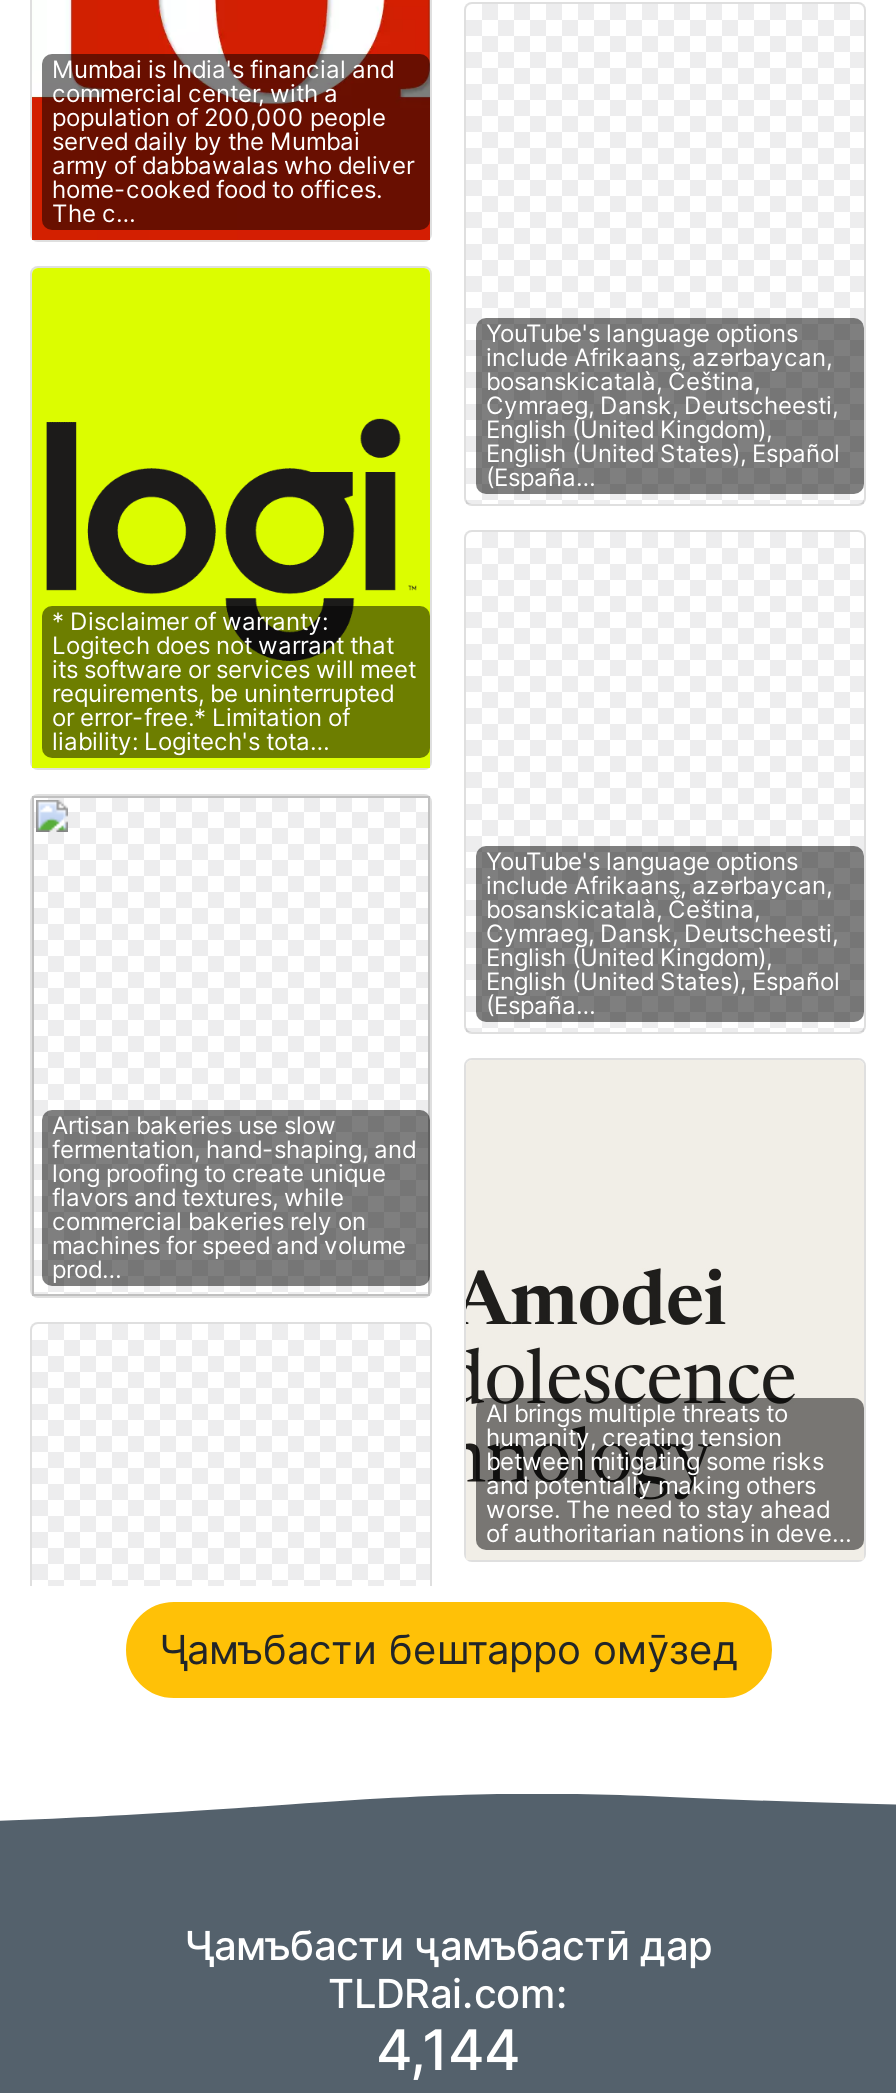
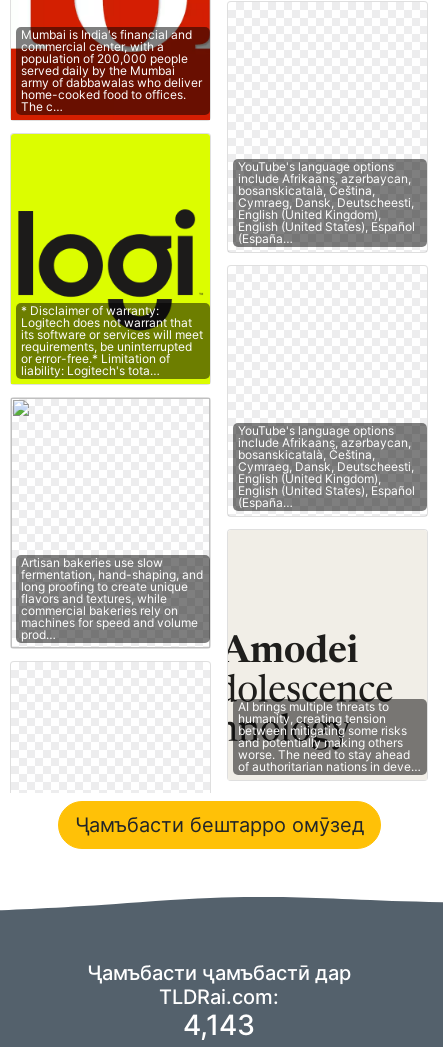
- 4,144
+ 4,143
